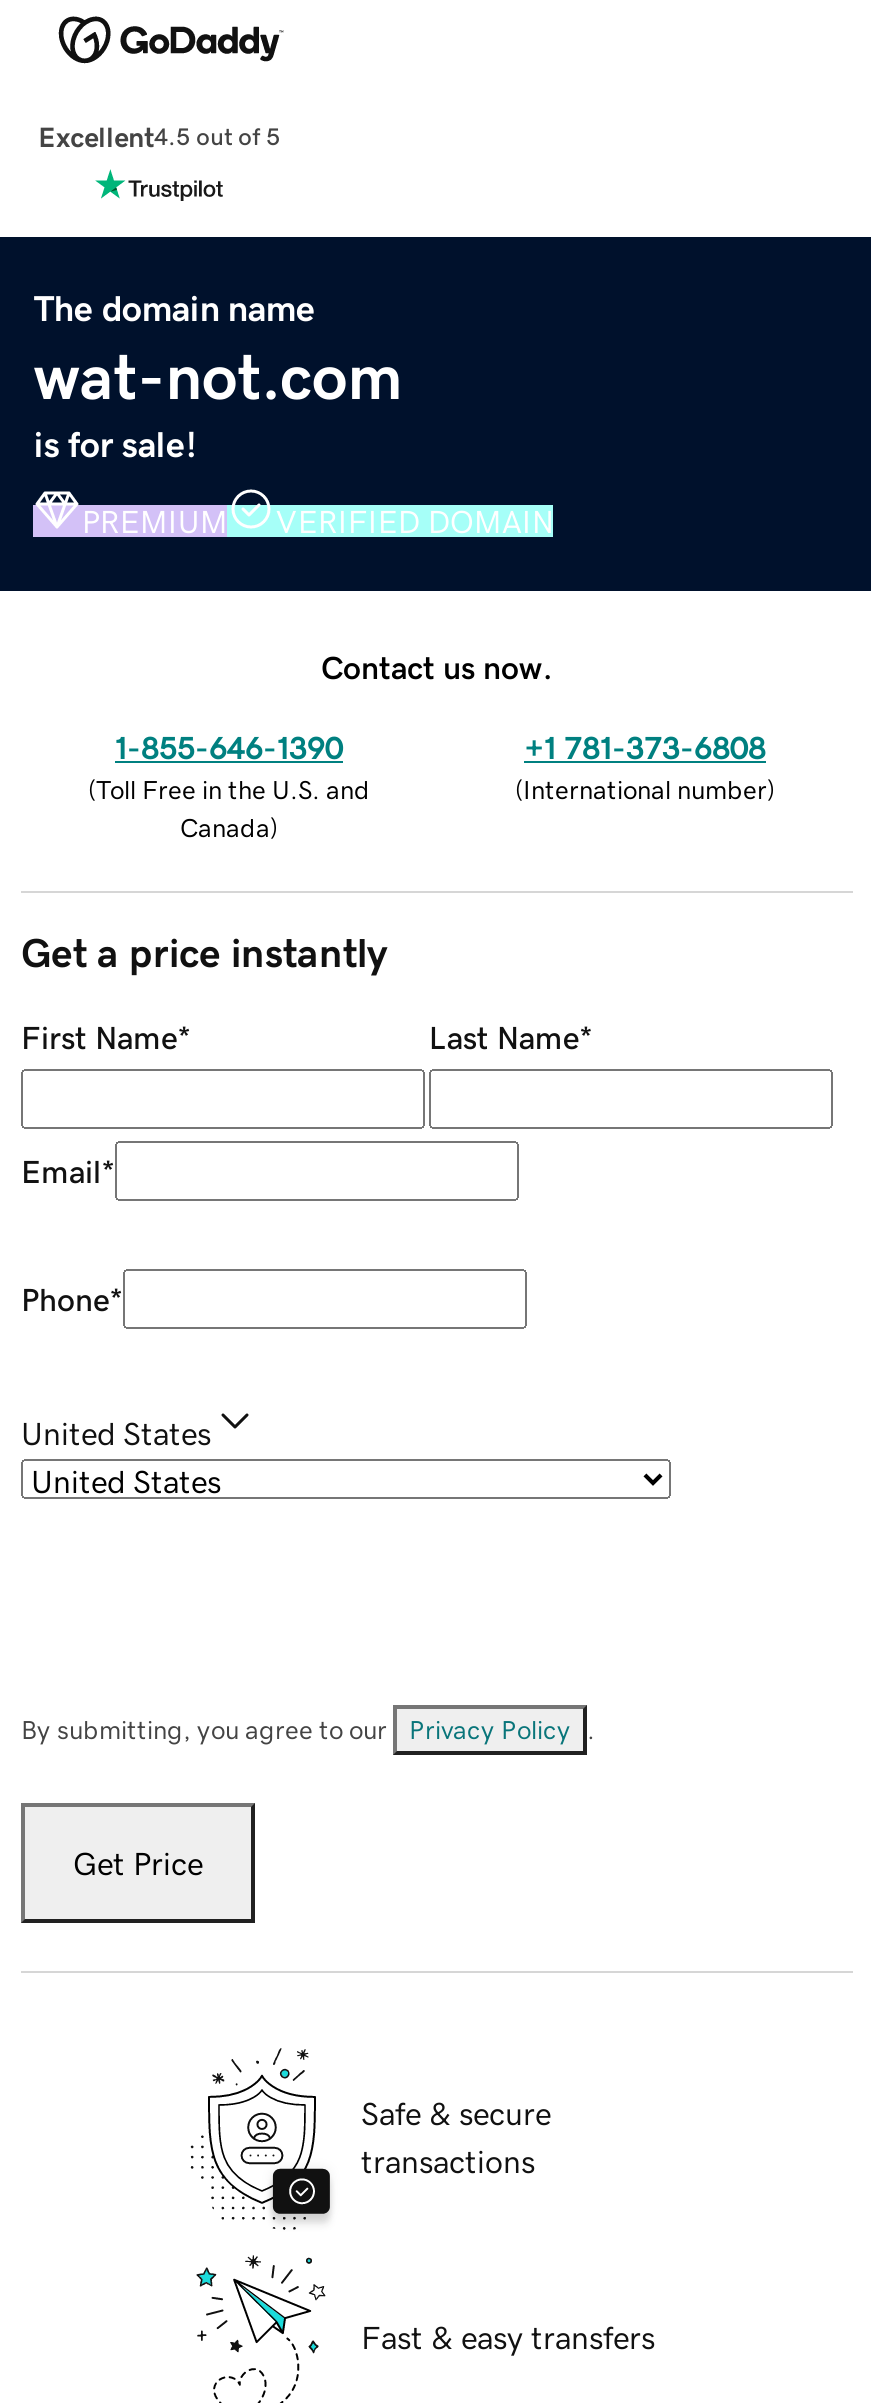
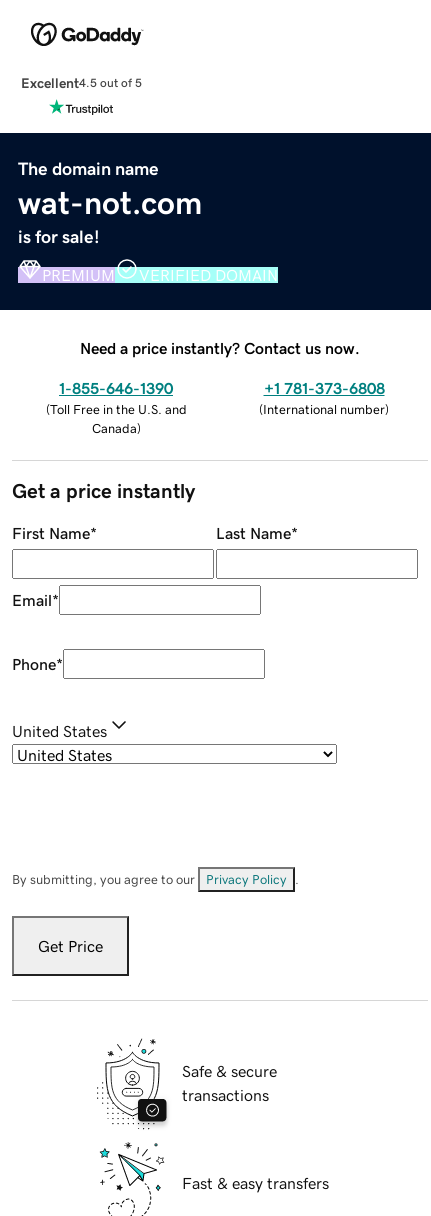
- Contact us now.
+ Need a price instantly? Contact us now.
